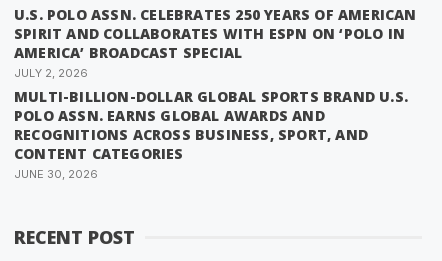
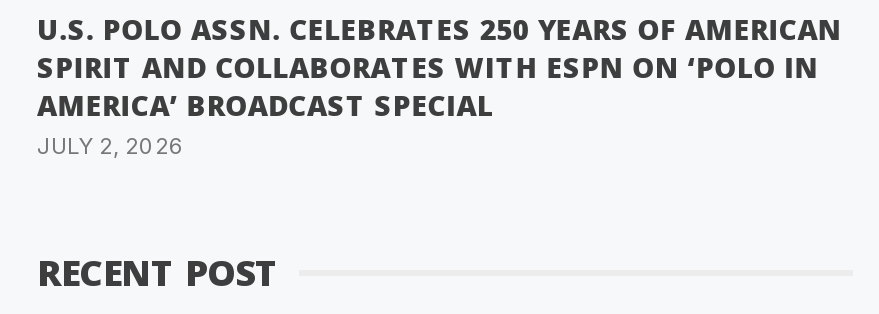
- MULTI-BILLION-DOLLAR GLOBAL SPORTS BRAND U.S.
- POLO ASSN. EARNS GLOBAL AWARDS AND
- RECOGNITIONS ACROSS BUSINESS, SPORT, AND
- CONTENT CATEGORIES
- JUNE 30, 2026
